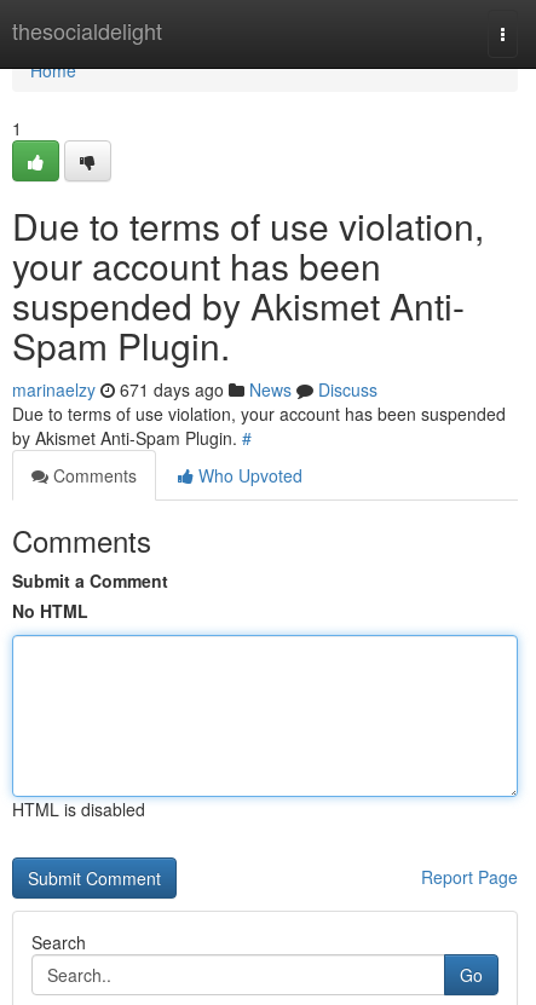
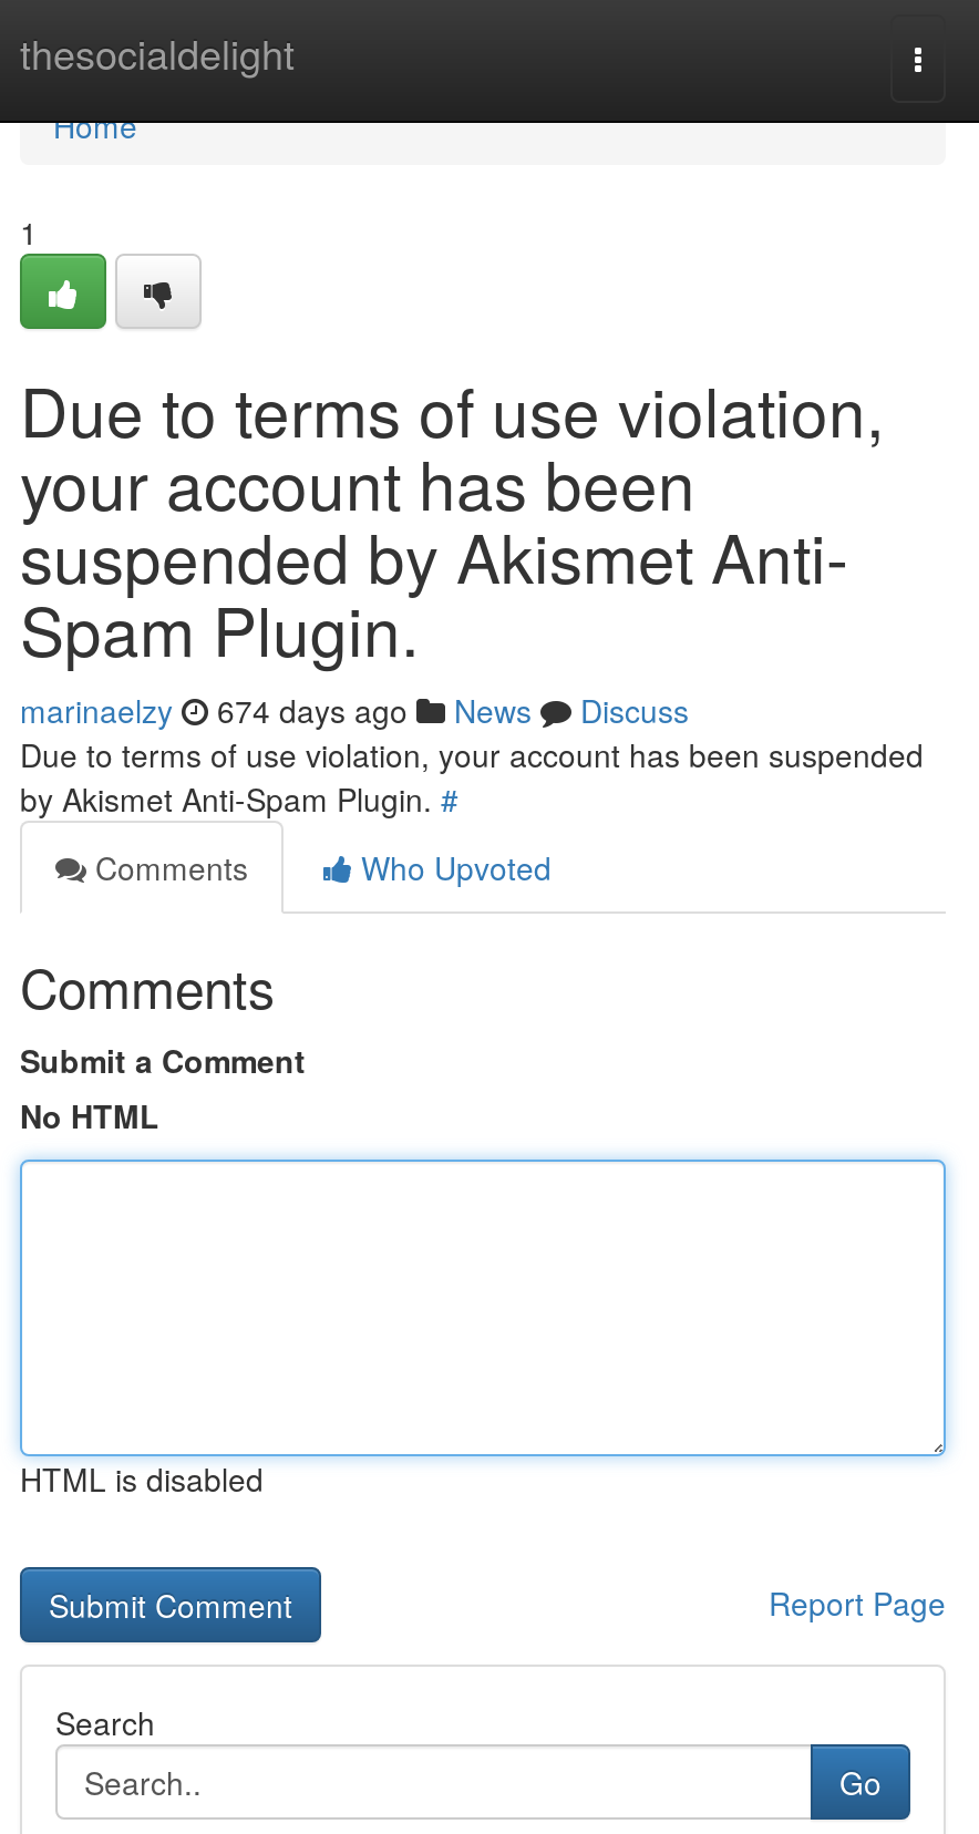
- marinaelzy 671 days ago News Discuss
+ marinaelzy 674 days ago News Discuss
